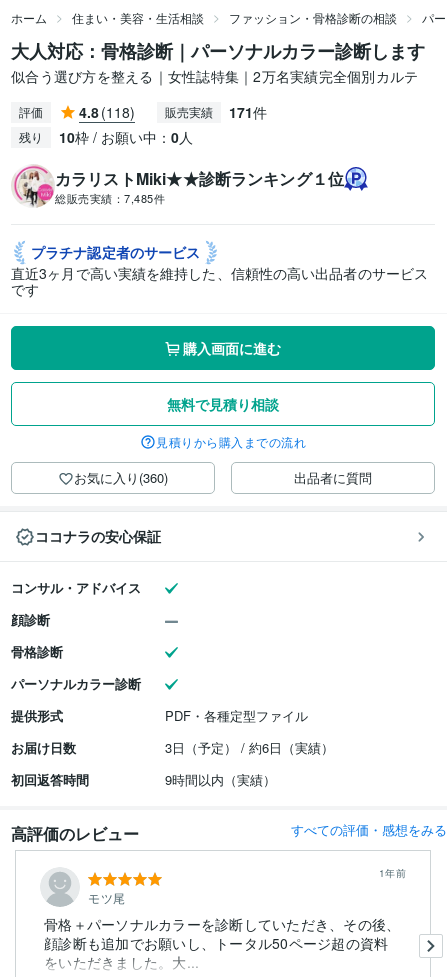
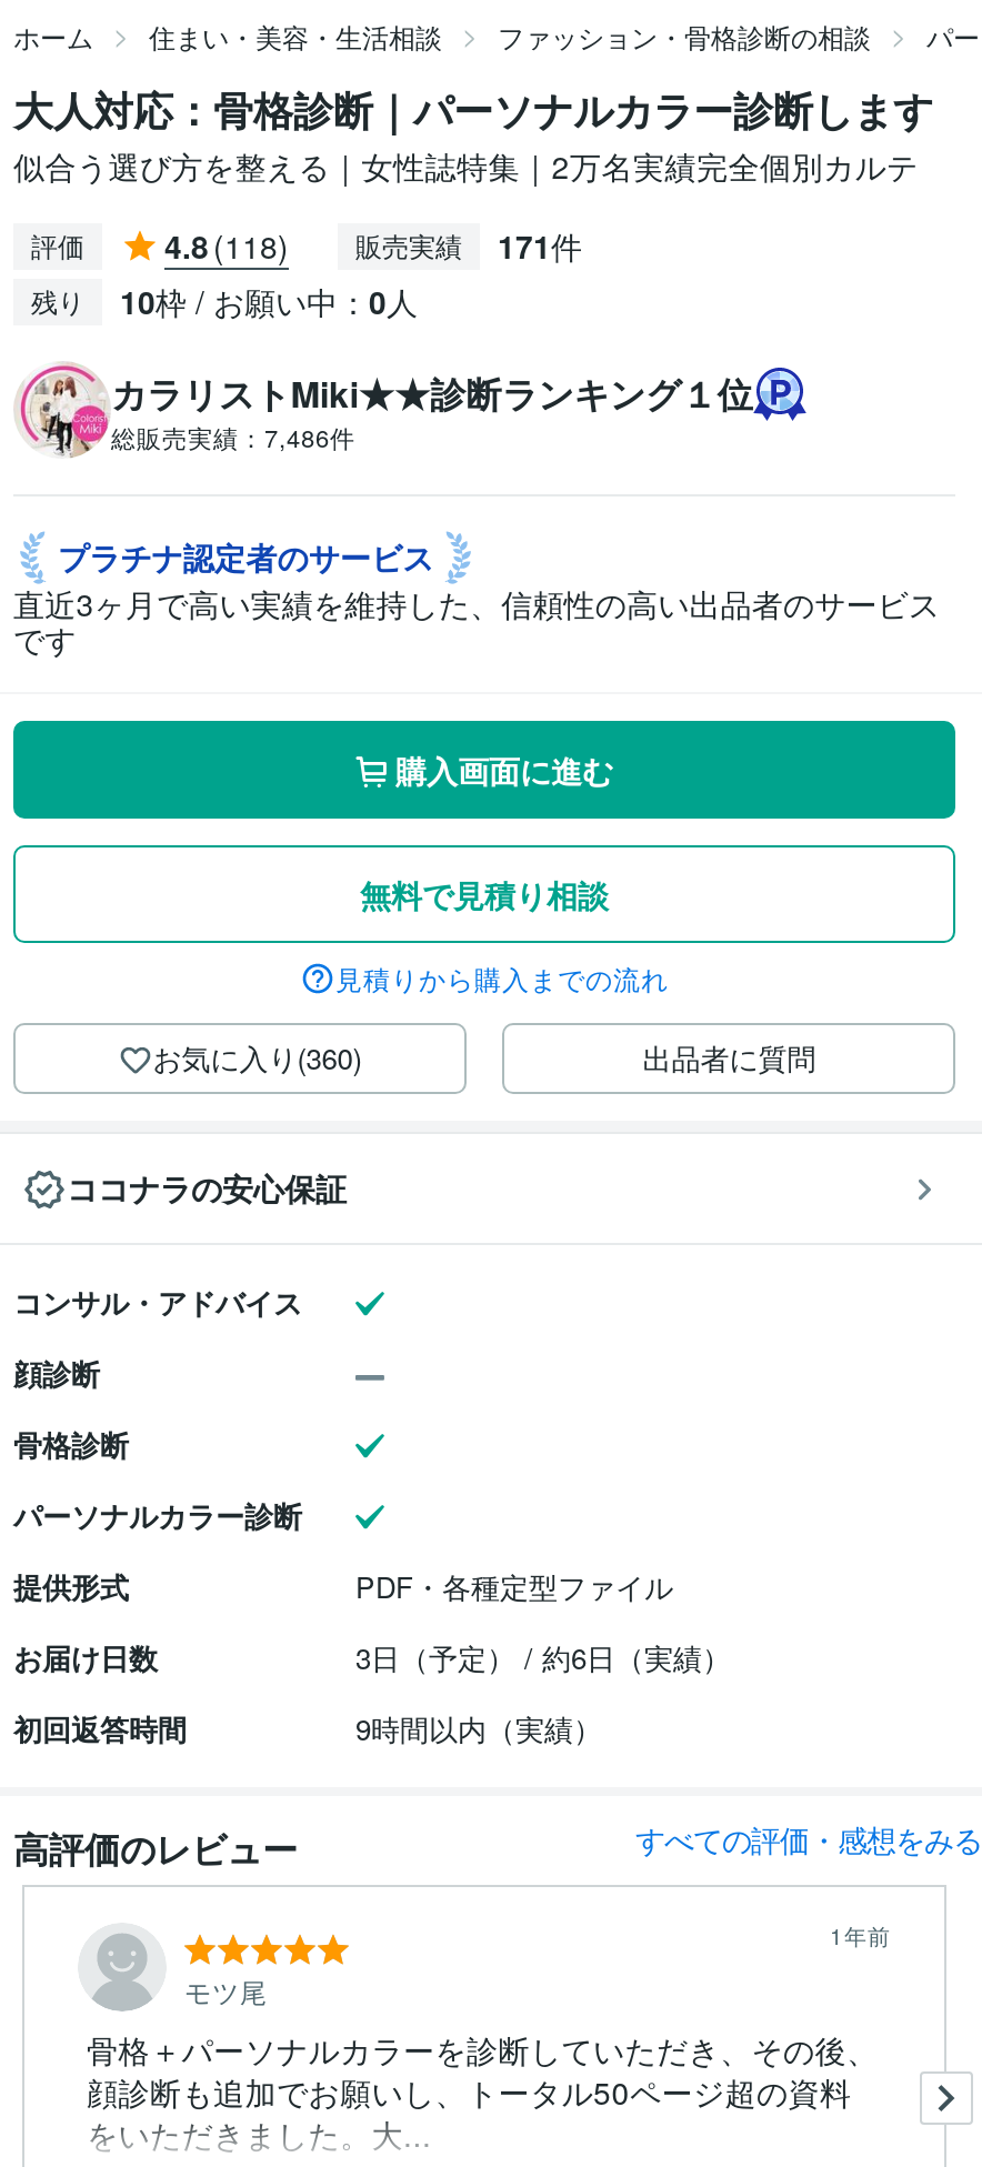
- 総販売実績：7,485件
+ 総販売実績：7,486件
